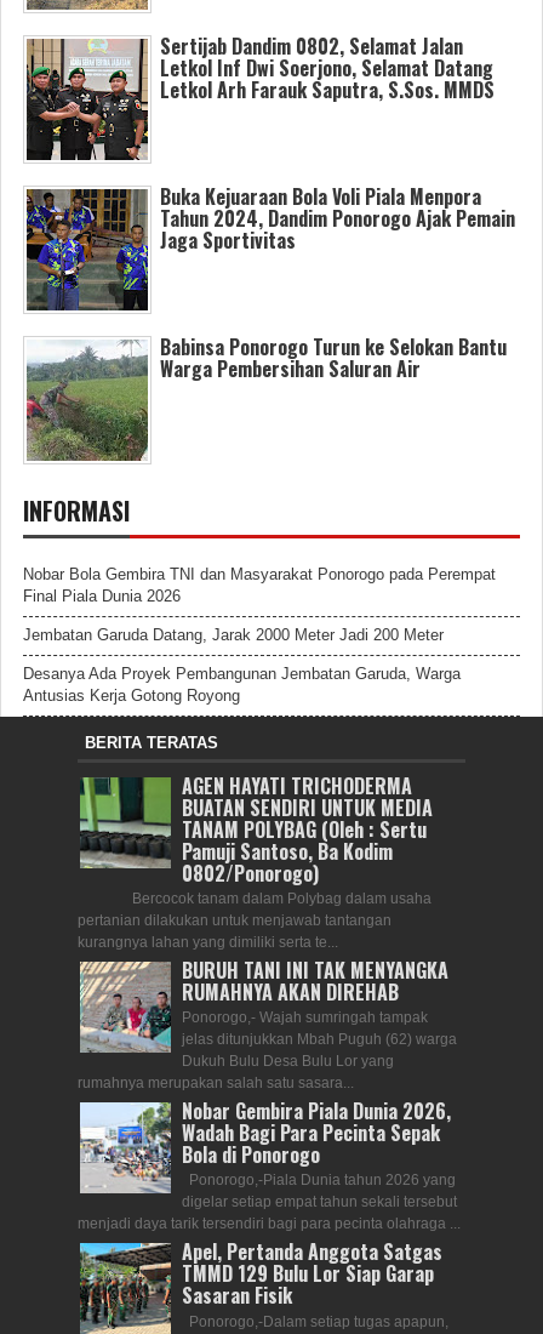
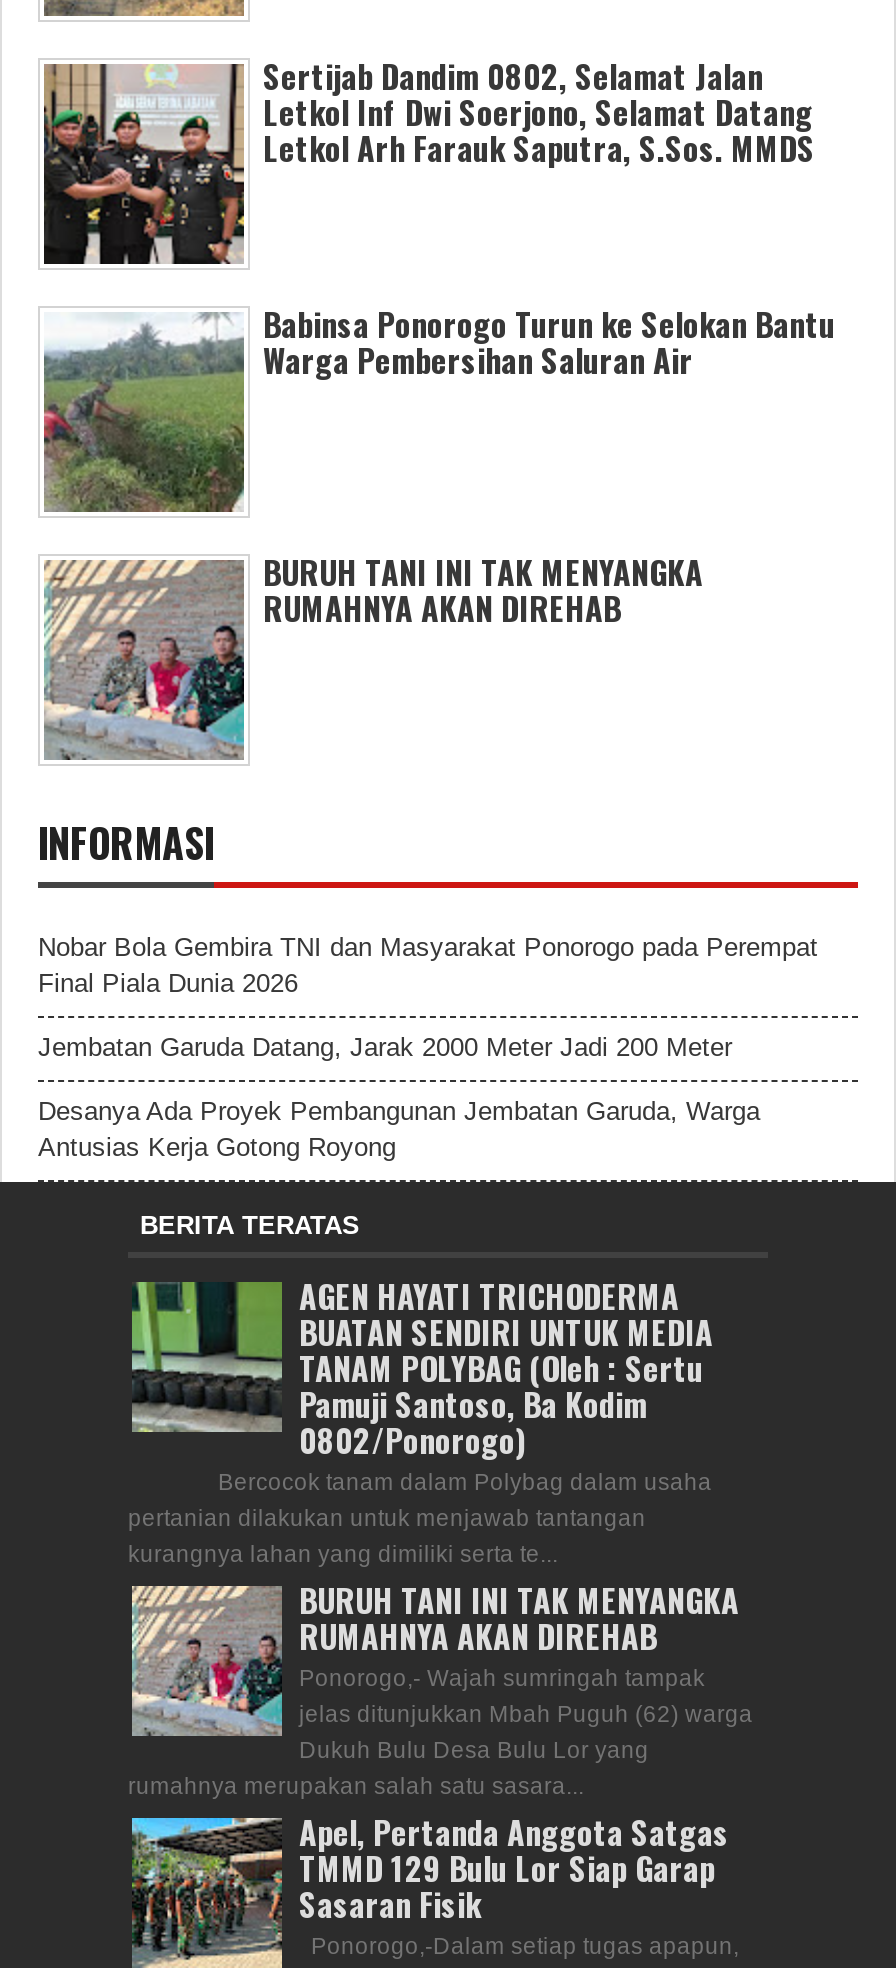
- [image]
- Buka Kejuaraan Bola Voli Piala Menpora
- Tahun 2024, Dandim Ponorogo Ajak Pemain
- Jaga Sportivitas

+ [image]
+ BURUH TANI INI TAK MENYANGKA
+ RUMAHNYA AKAN DIREHAB

- [image]
- Nobar Gembira Piala Dunia 2026,
- Wadah Bagi Para Pecinta Sepak
- Bola di Ponorogo
- Ponorogo,-Piala Dunia tahun 2026 yang
- digelar setiap empat tahun sekali tersebut
- menjadi daya tarik tersendiri bagi para pecinta olahraga ...
